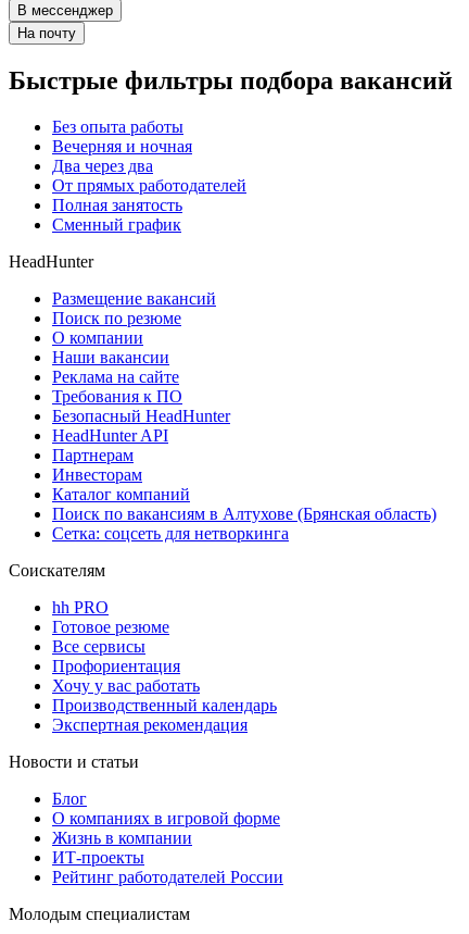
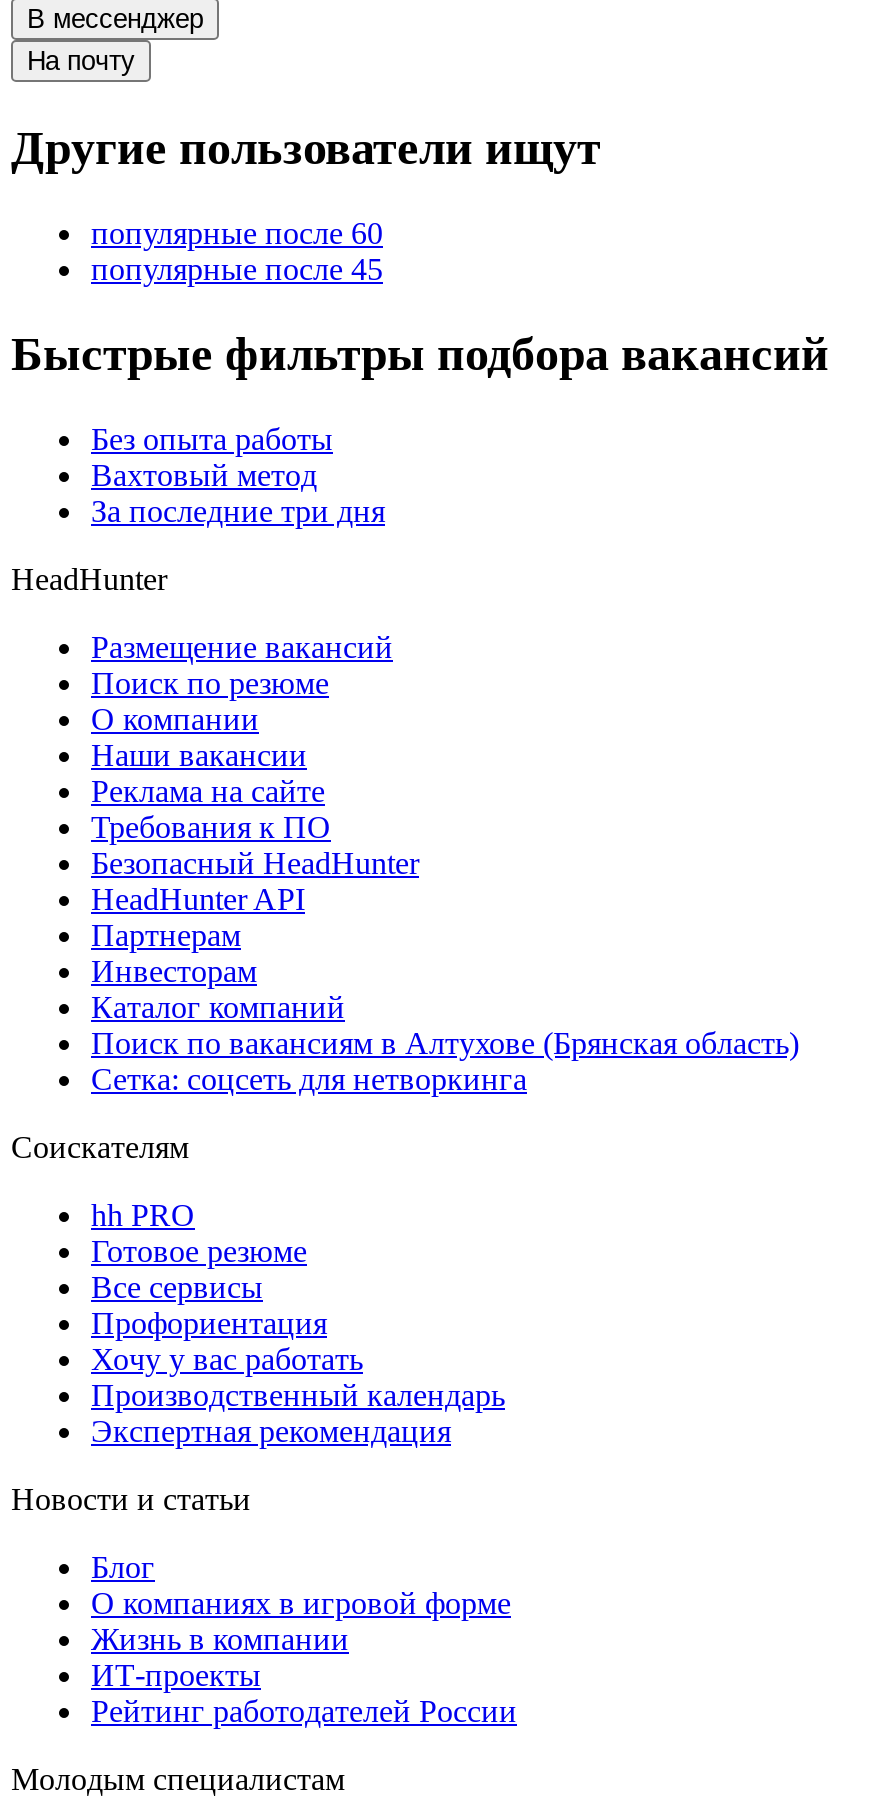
+ Другие пользователи ищут
+ популярные после 60
+ популярные после 45

moved down: Быстрые фильтры подбора вакансий | Без опыта работы

- Вечерняя и ночная
- Два через два
- От прямых работодателей
- Полная занятость
- Сменный график
+ Вахтовый метод
+ За последние три дня
